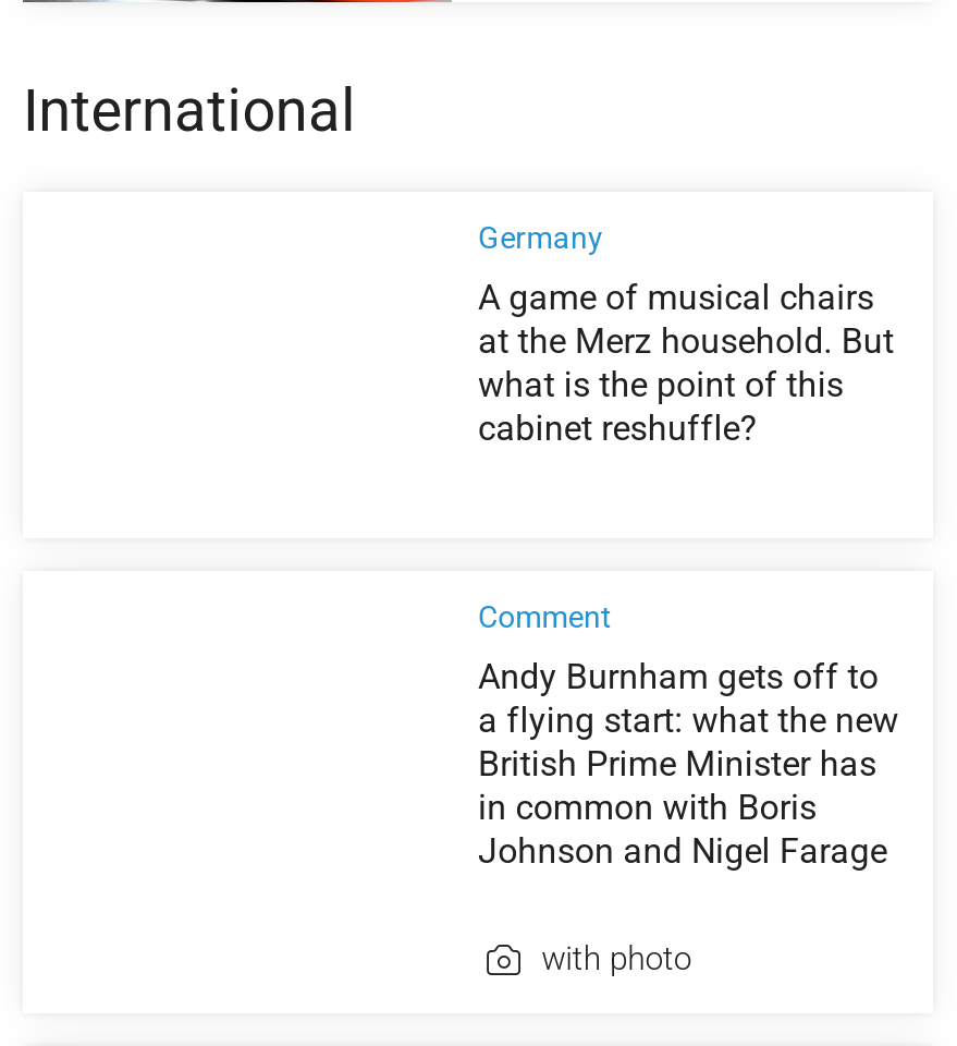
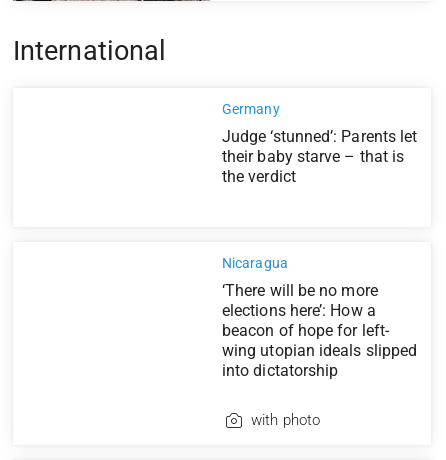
- A game of musical chairs
- at the Merz household. But
- what is the point of this
- cabinet reshuffle?
+ Judge ‘stunned’: Parents let
+ their baby starve – that is
+ the verdict

- Comment
+ Nicaragua

- Andy Burnham gets off to
- a flying start: what the new
- British Prime Minister has
- in common with Boris
- Johnson and Nigel Farage
+ ‘There will be no more
+ elections here’: How a
+ beacon of hope for left-
+ wing utopian ideals slipped
+ into dictatorship
